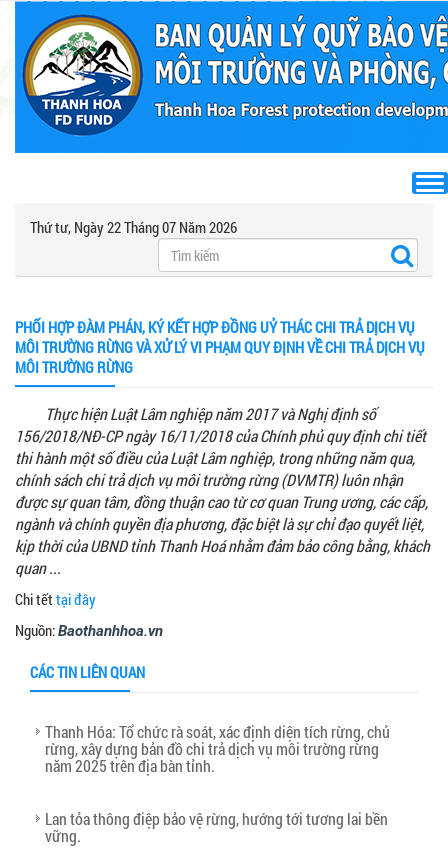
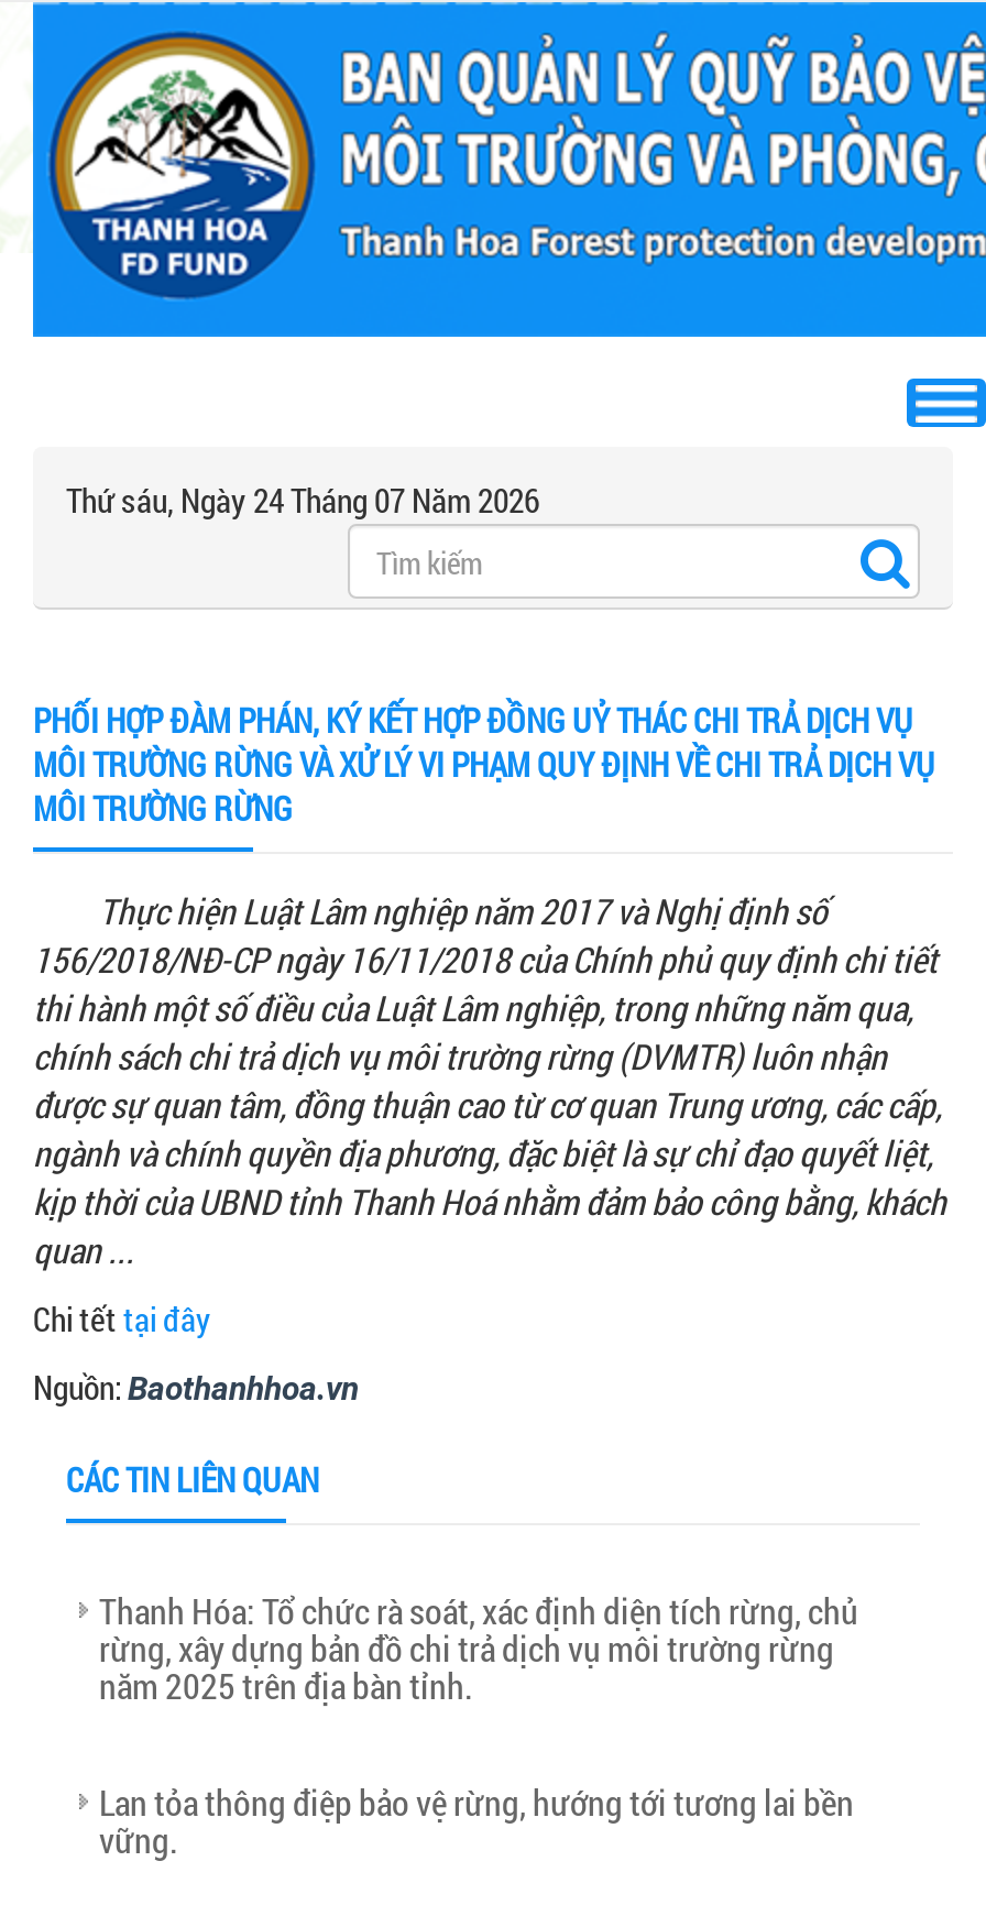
- Thứ tư, Ngày 22 Tháng 07 Năm 2026
+ Thứ sáu, Ngày 24 Tháng 07 Năm 2026
